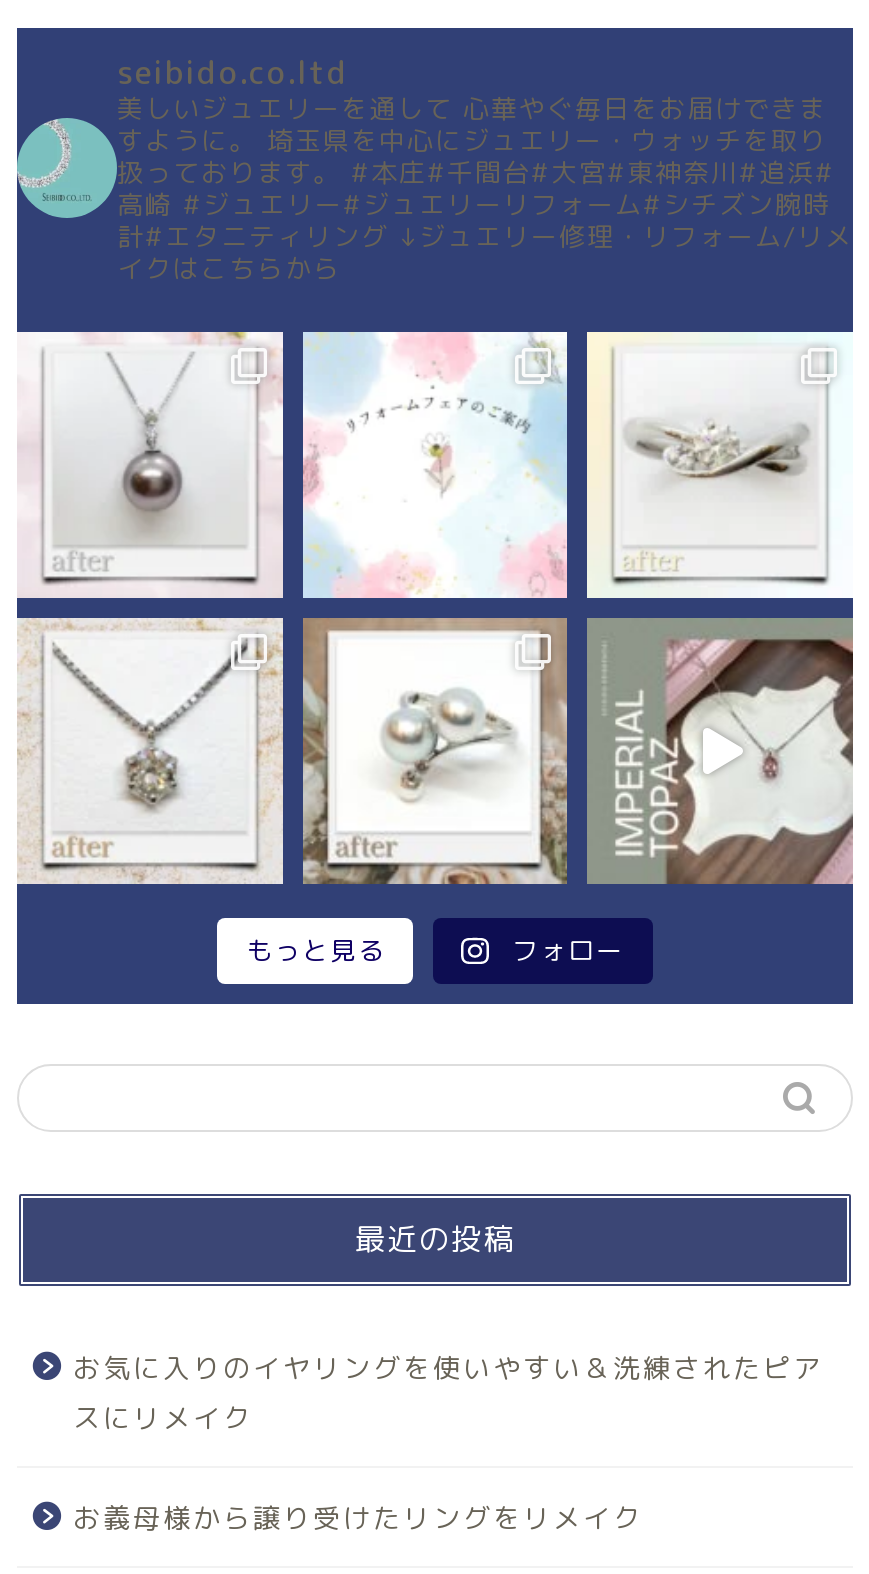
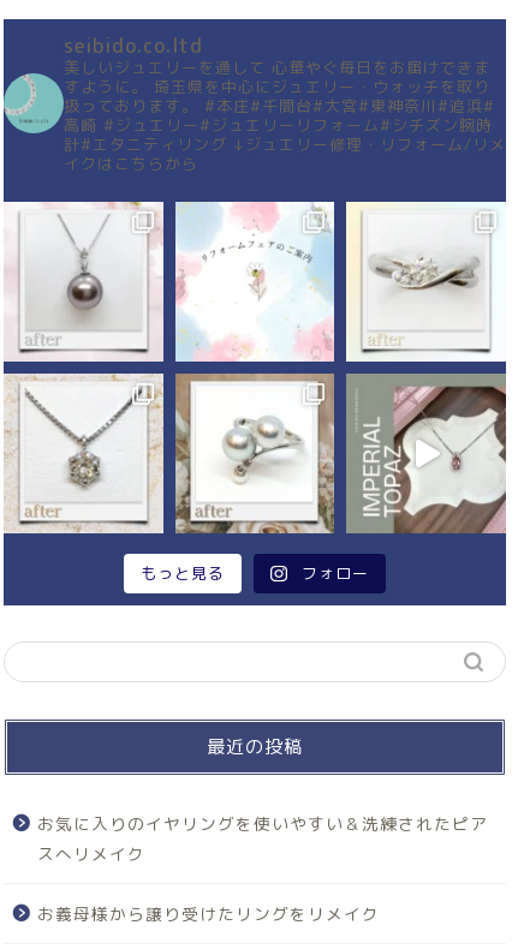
- スにリメイク
+ スへリメイク
